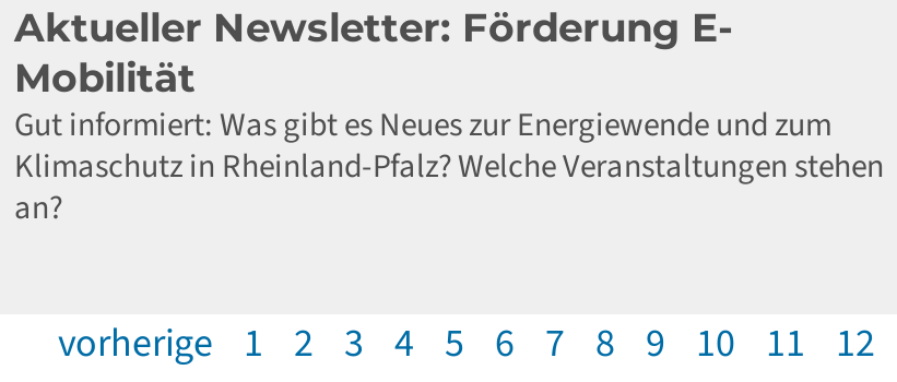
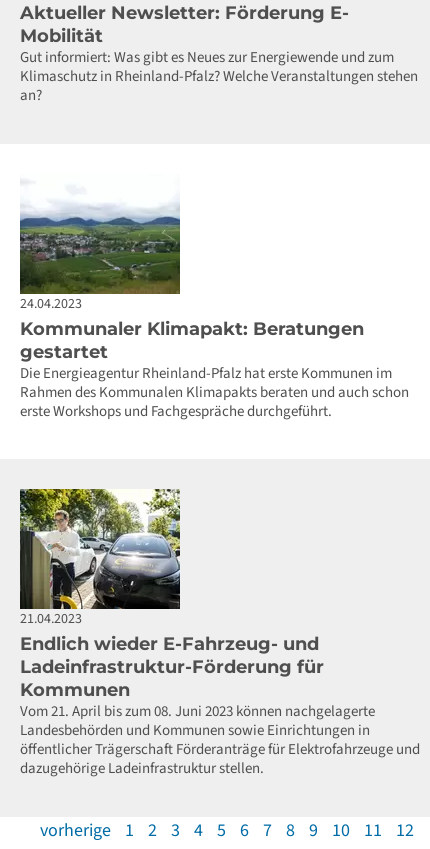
+ [image]
+ 24.04.2023
+ Kommunaler Klimapakt: Beratungen
+ gestartet
+ Die Energieagentur Rheinland-Pfalz hat erste Kommunen im
+ Rahmen des Kommunalen Klimapakts beraten und auch schon
+ erste Workshops und Fachgespräche durchgeführt.

+ [image]
+ 21.04.2023
+ Endlich wieder E-Fahrzeug- und
+ Ladeinfrastruktur-Förderung für
+ Kommunen
+ Vom 21. April bis zum 08. Juni 2023 können nachgelagerte
+ Landesbehörden und Kommunen sowie Einrichtungen in
+ öffentlicher Trägerschaft Förderanträge für Elektrofahrzeuge und
+ dazugehörige Ladeinfrastruktur stellen.
